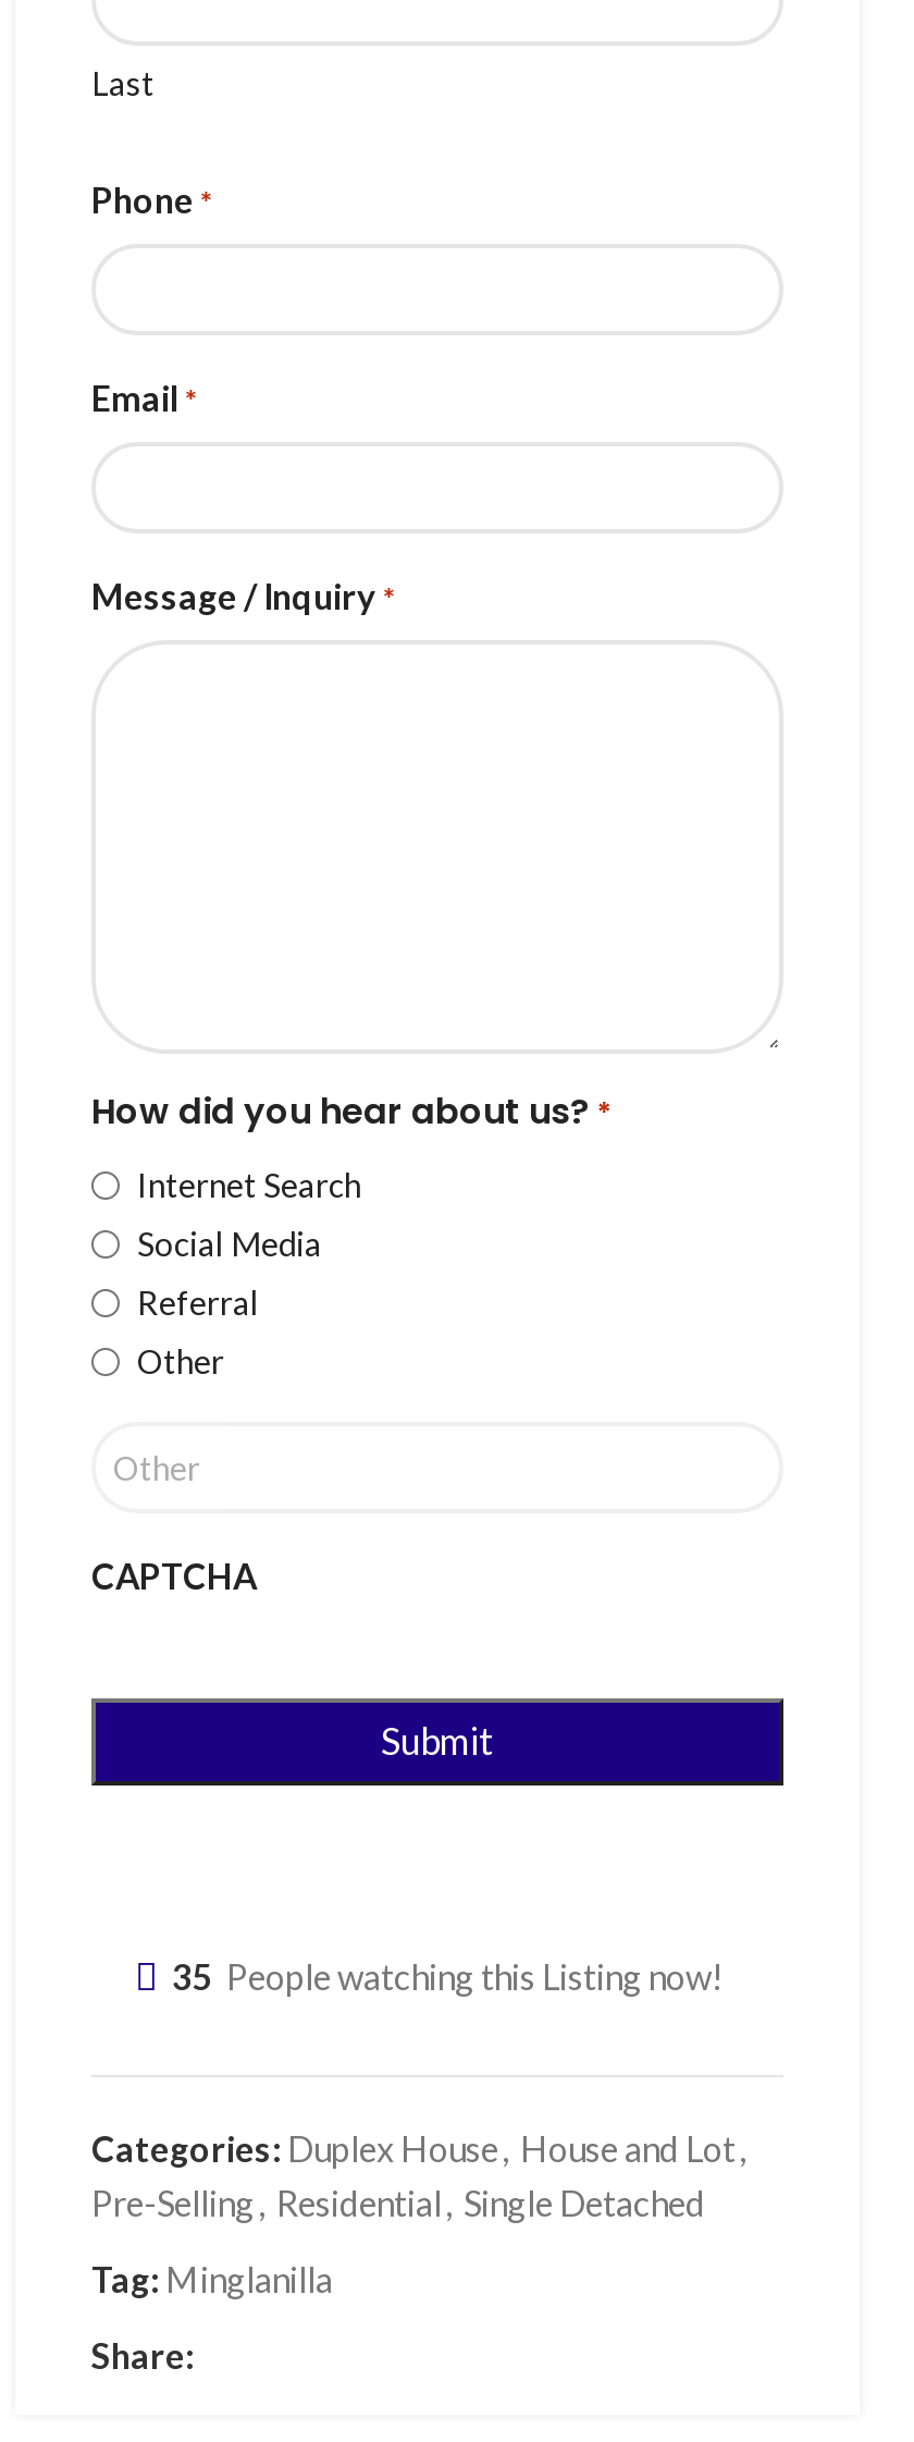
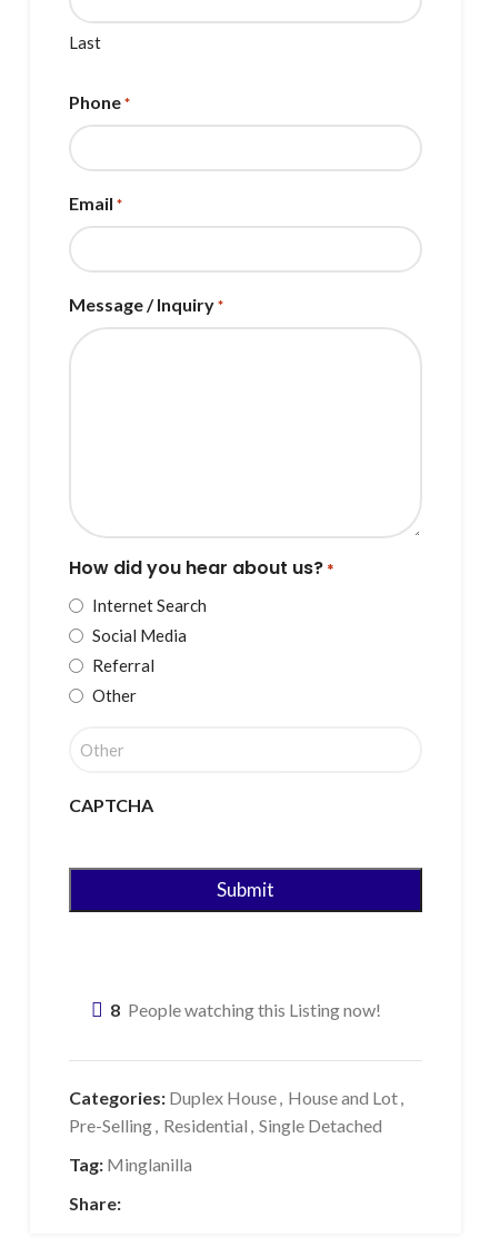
- 35 People watching this Listing now!
+ 8 People watching this Listing now!
